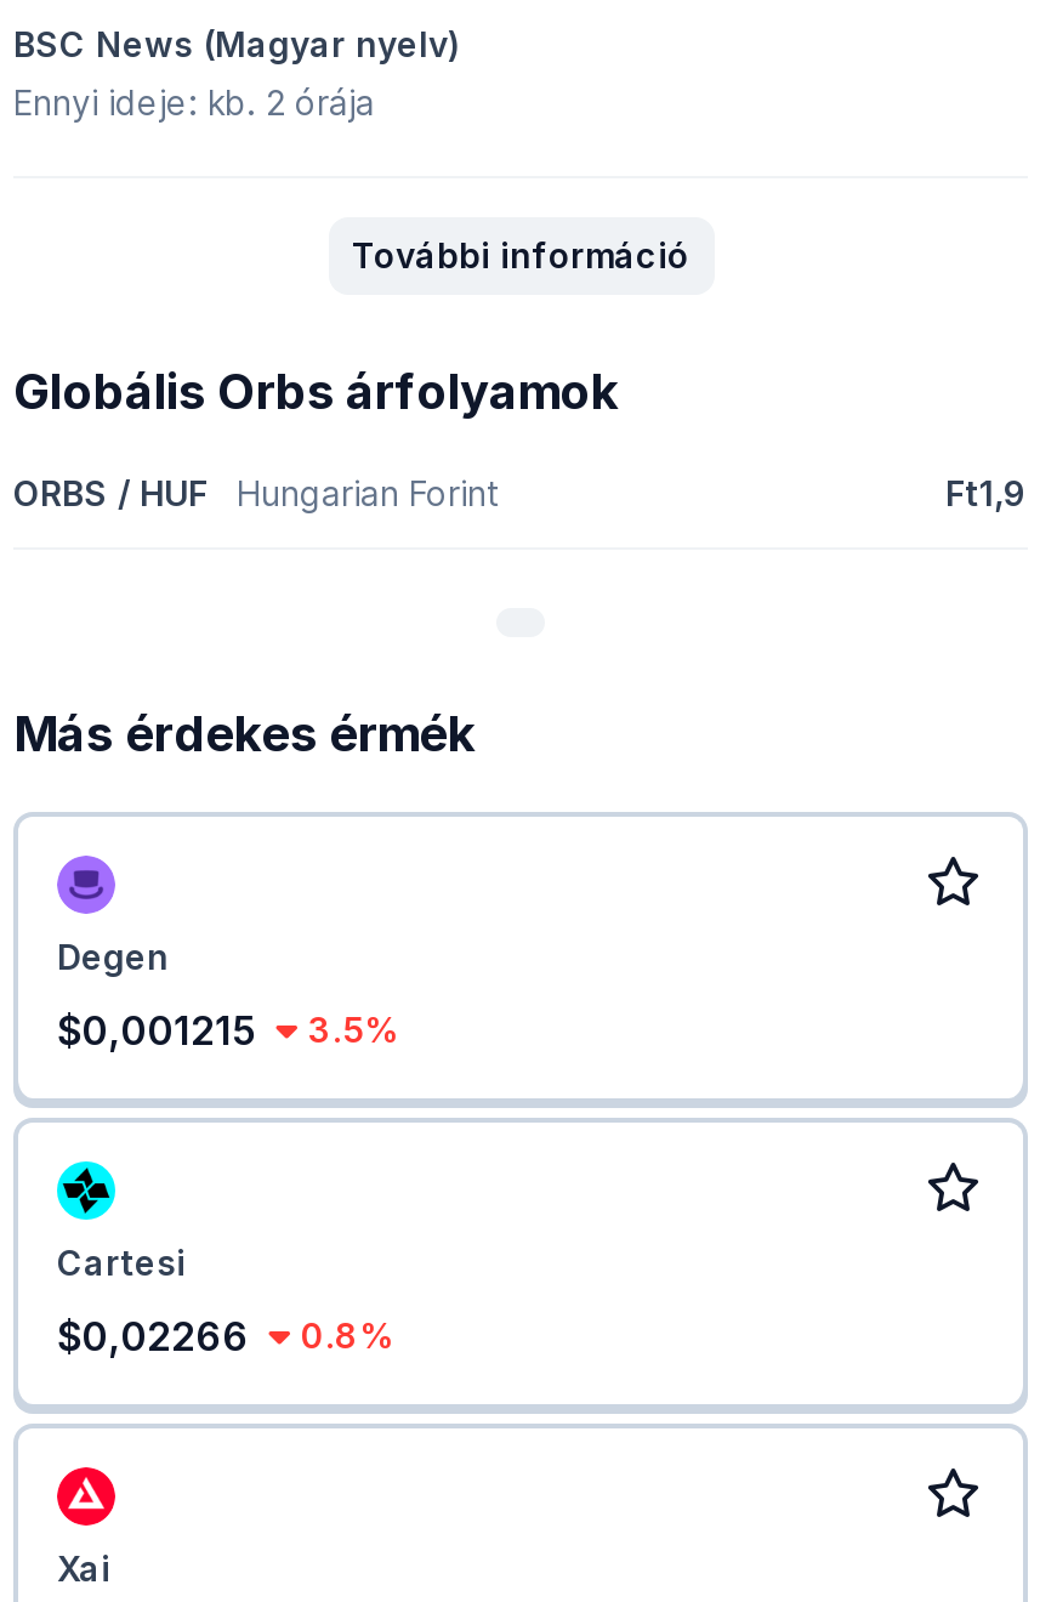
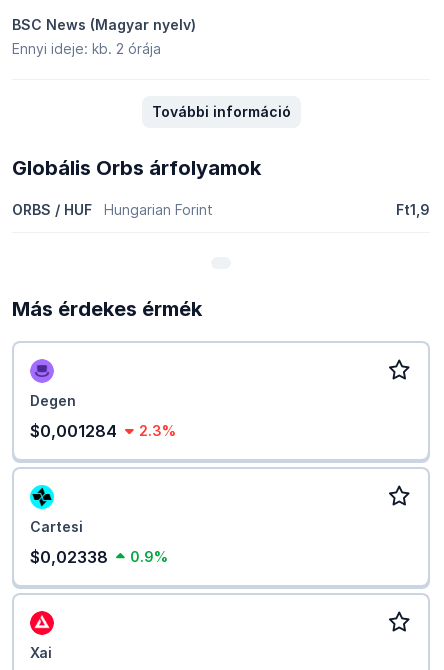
- $0,001215
+ $0,001284

- 3.5%
+ 2.3%

- $0,02266
+ $0,02338

- 0.8%
+ 0.9%
